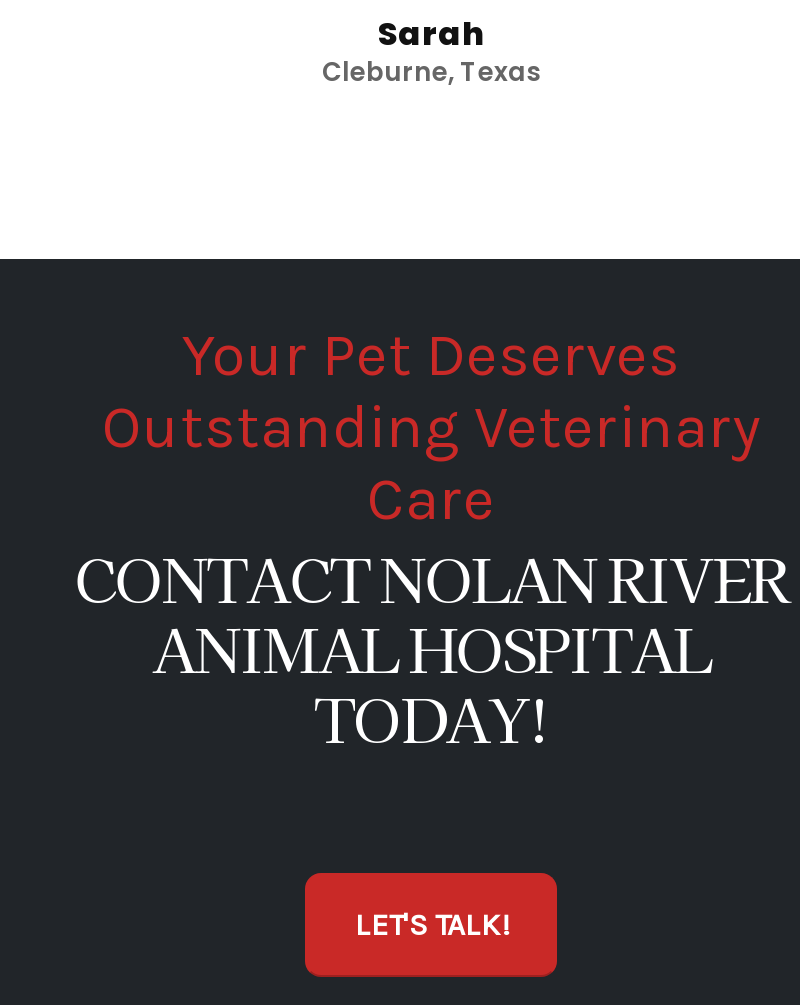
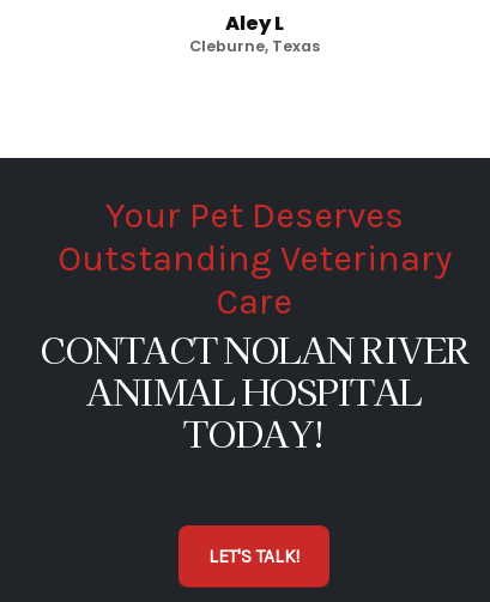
- Sarah
+ Aley L
